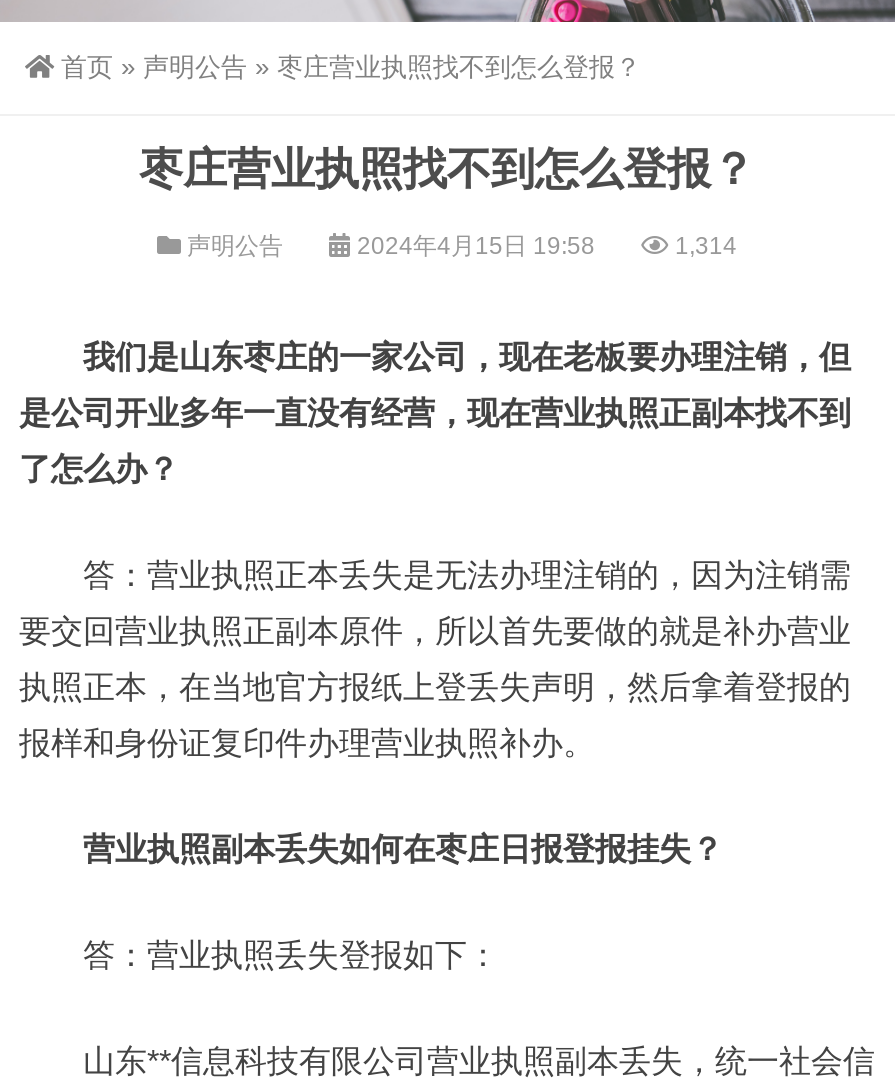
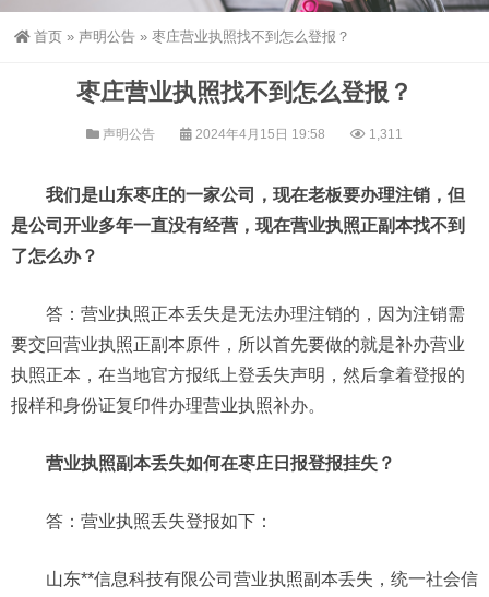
- 1,314
+ 1,311
